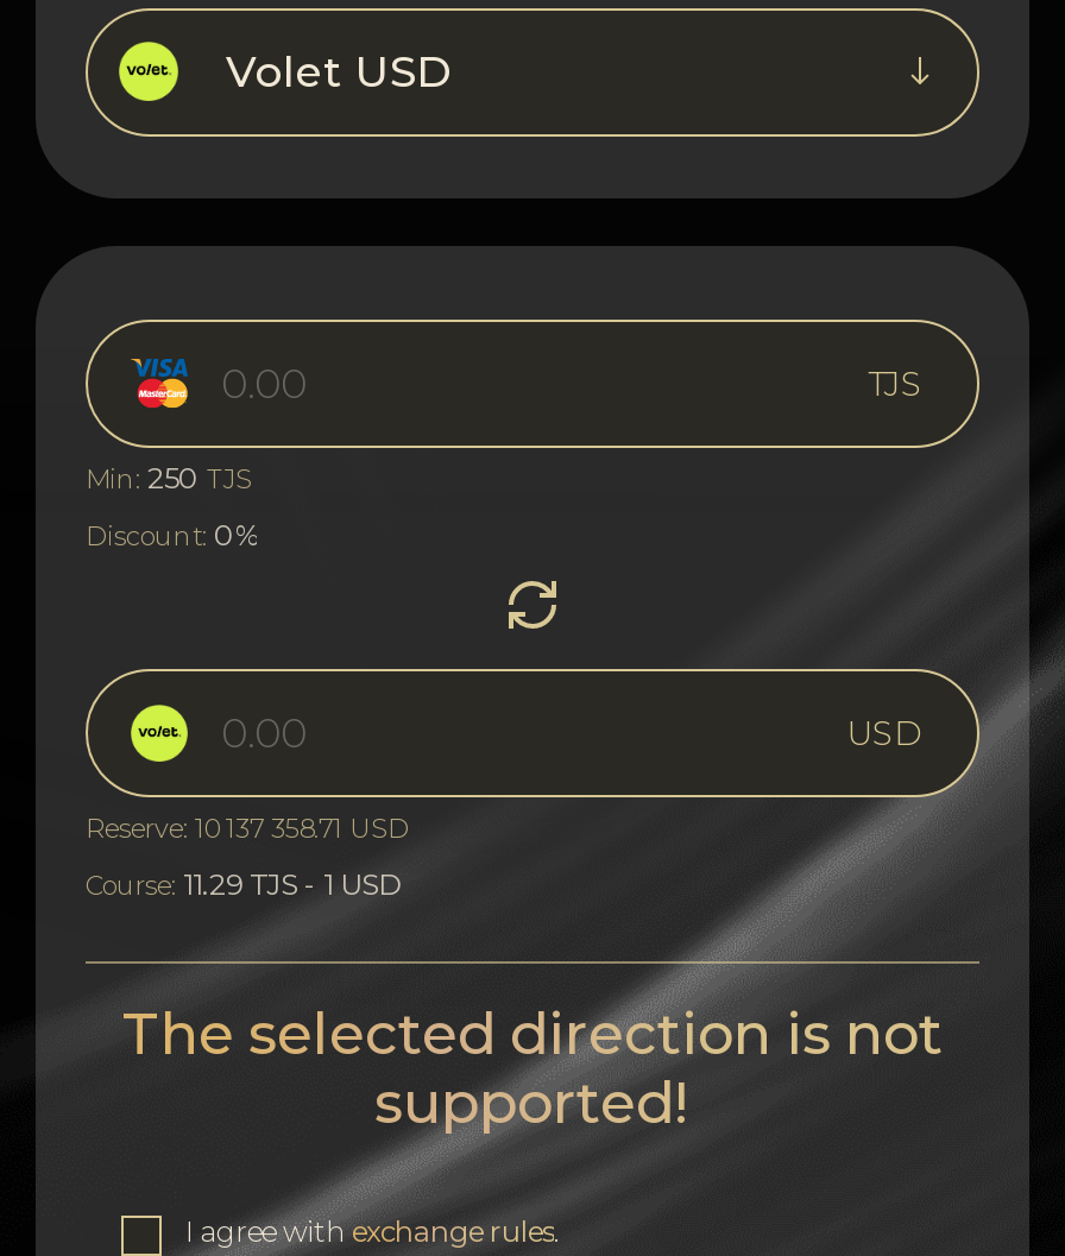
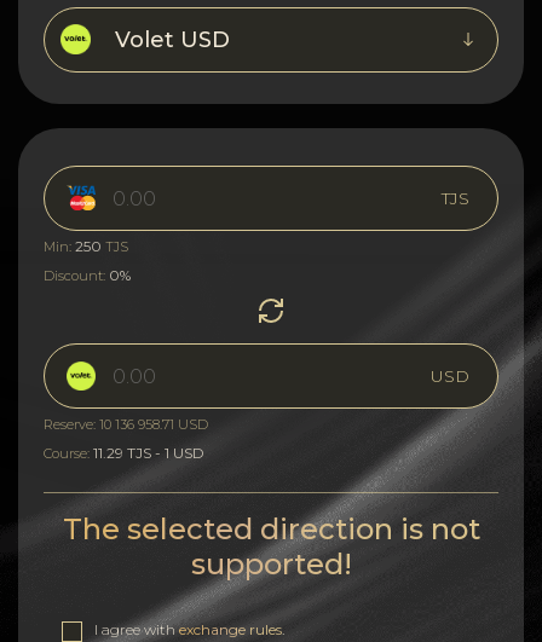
- Reserve: 10 137 358.71 USD
+ Reserve: 10 136 958.71 USD
